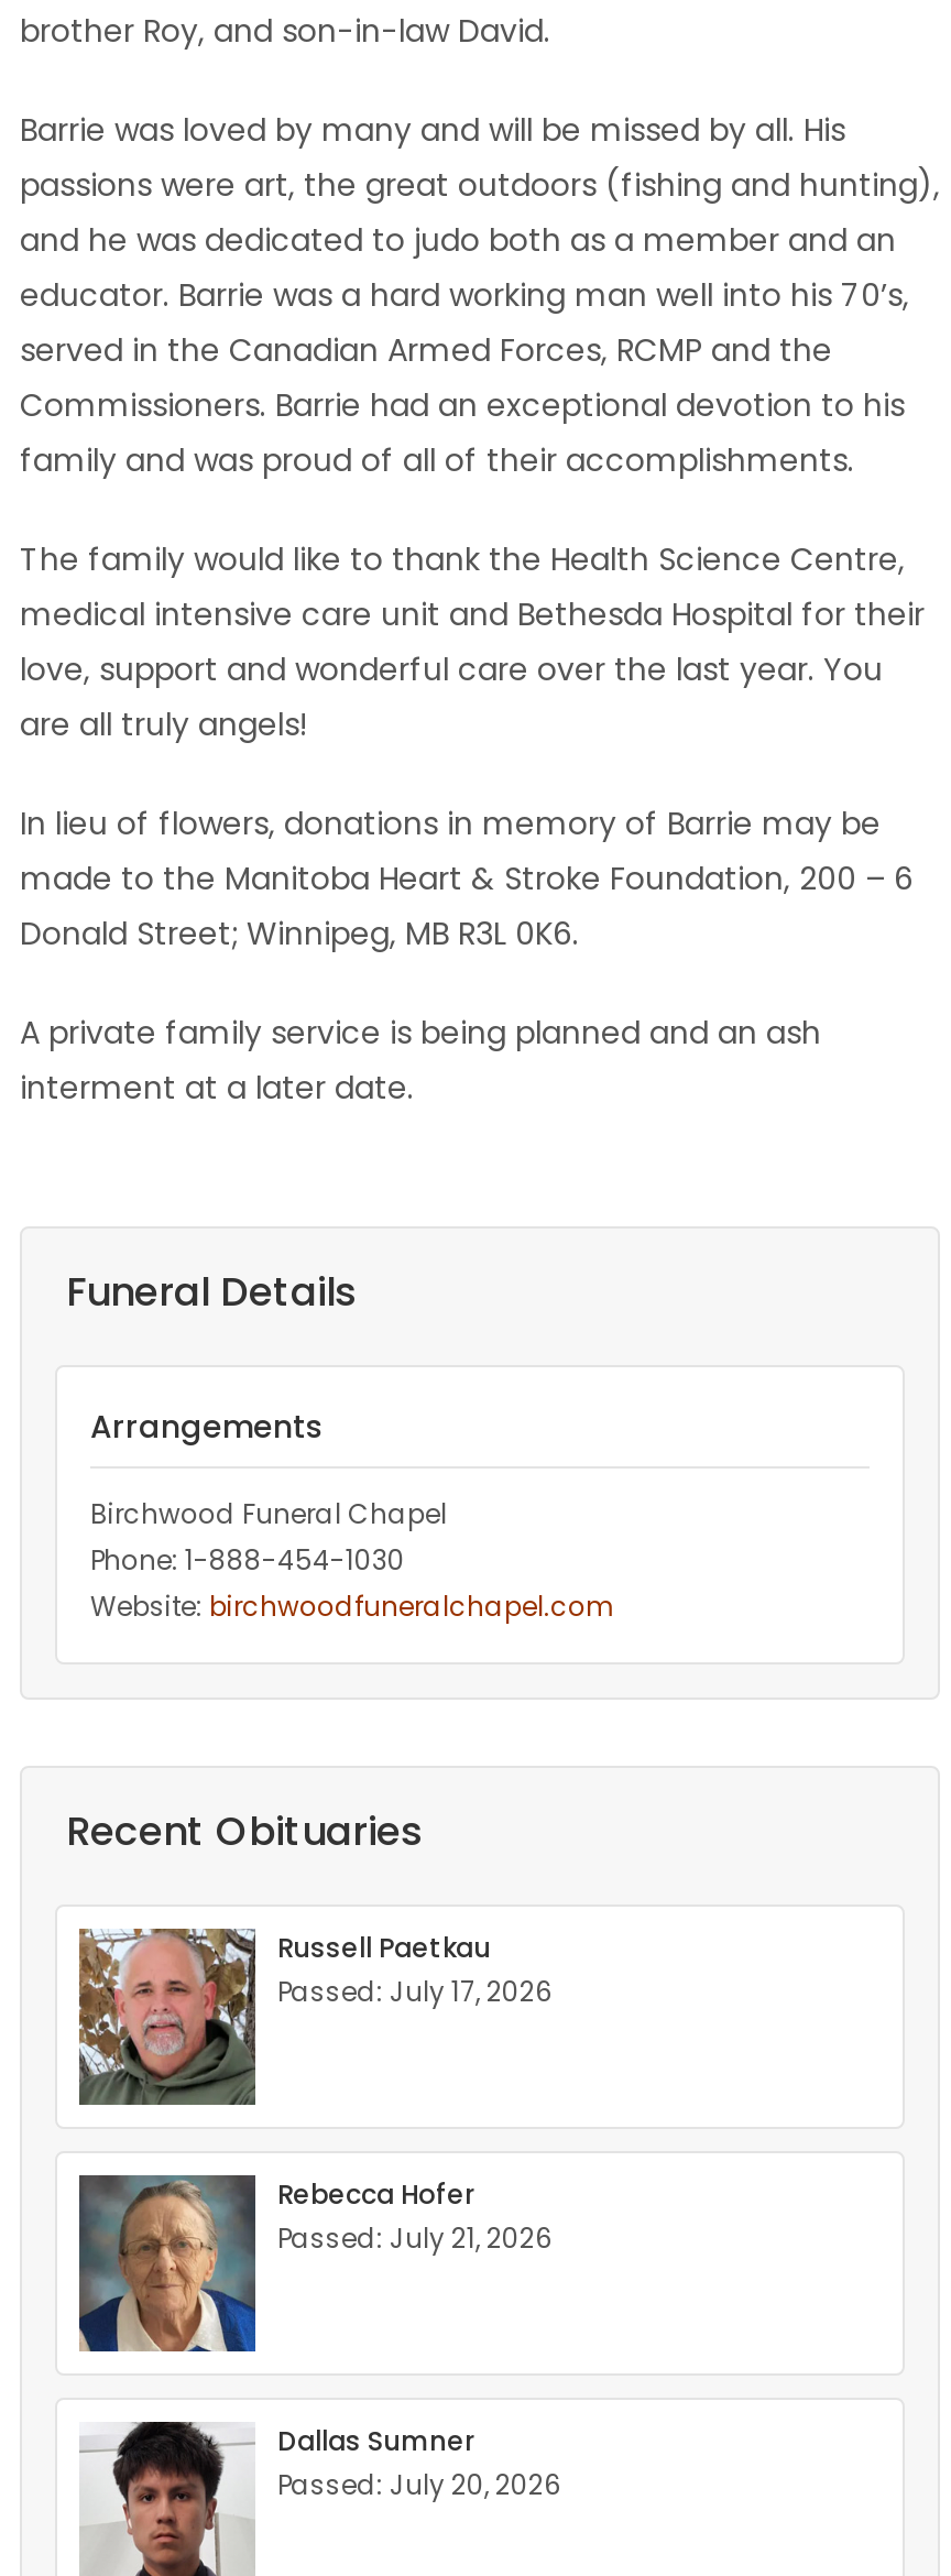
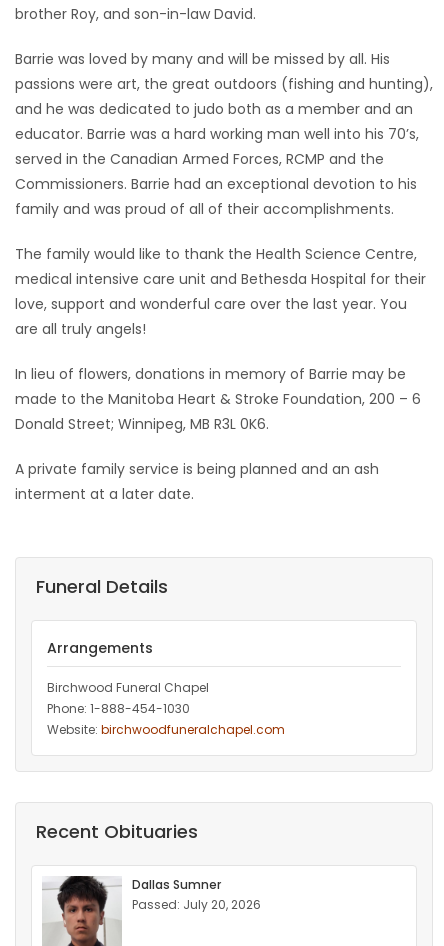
- [image]
- Russell Paetkau
- Passed: July 17, 2026

- [image]
- Rebecca Hofer
- Passed: July 21, 2026
